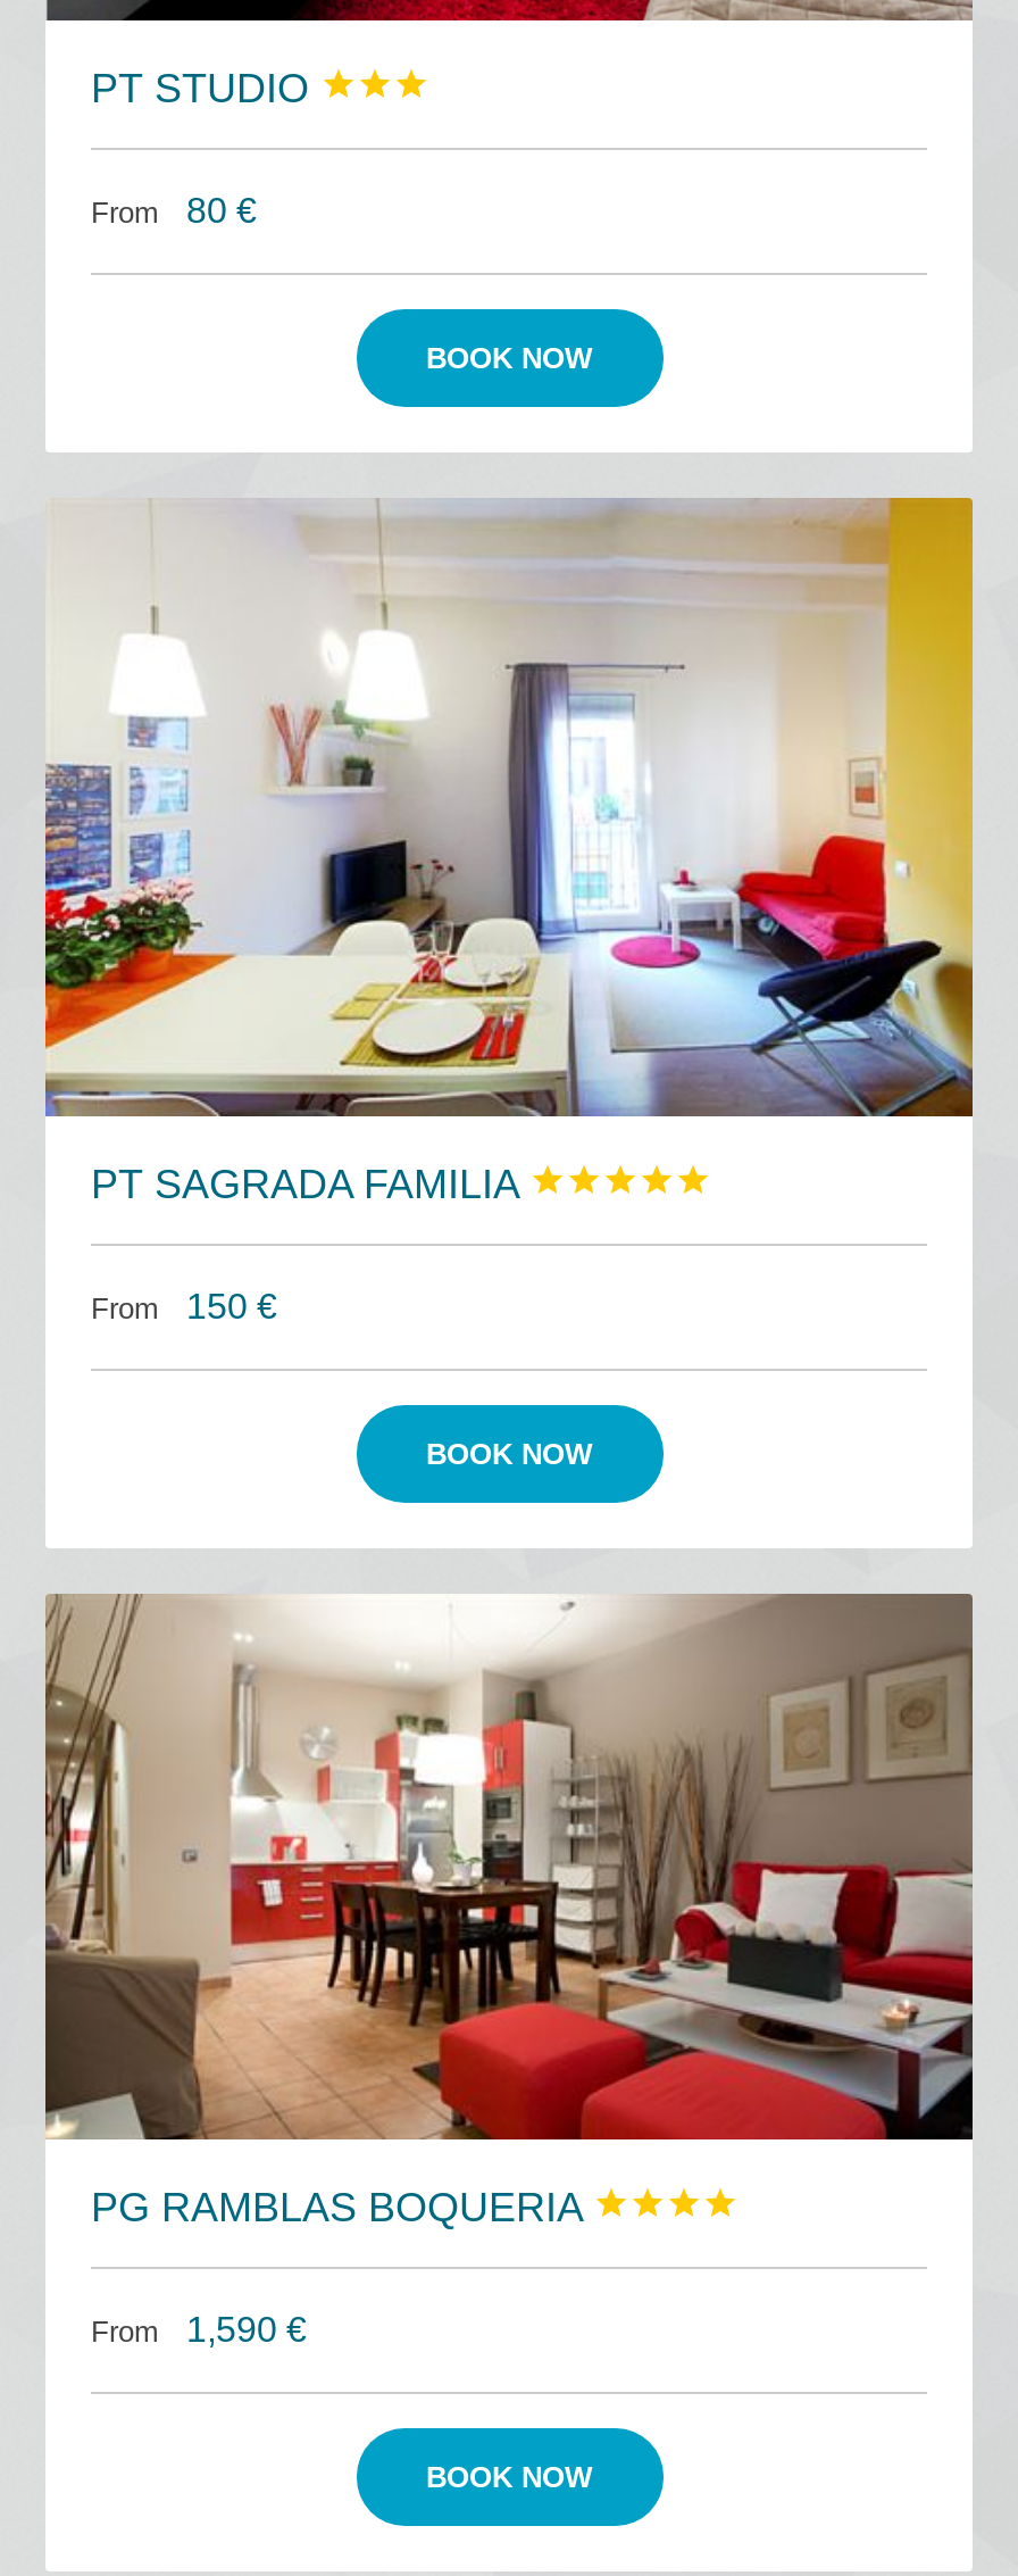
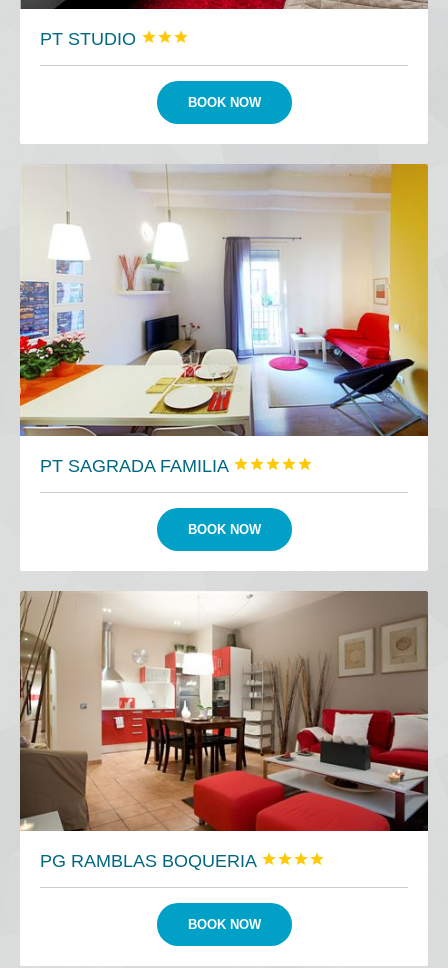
- From 80 €

- From 150 €

- From 1,590 €
